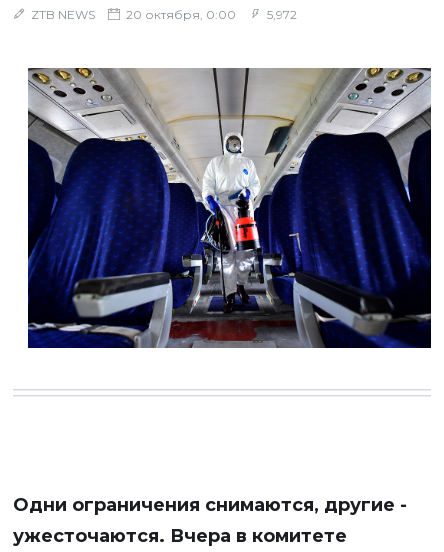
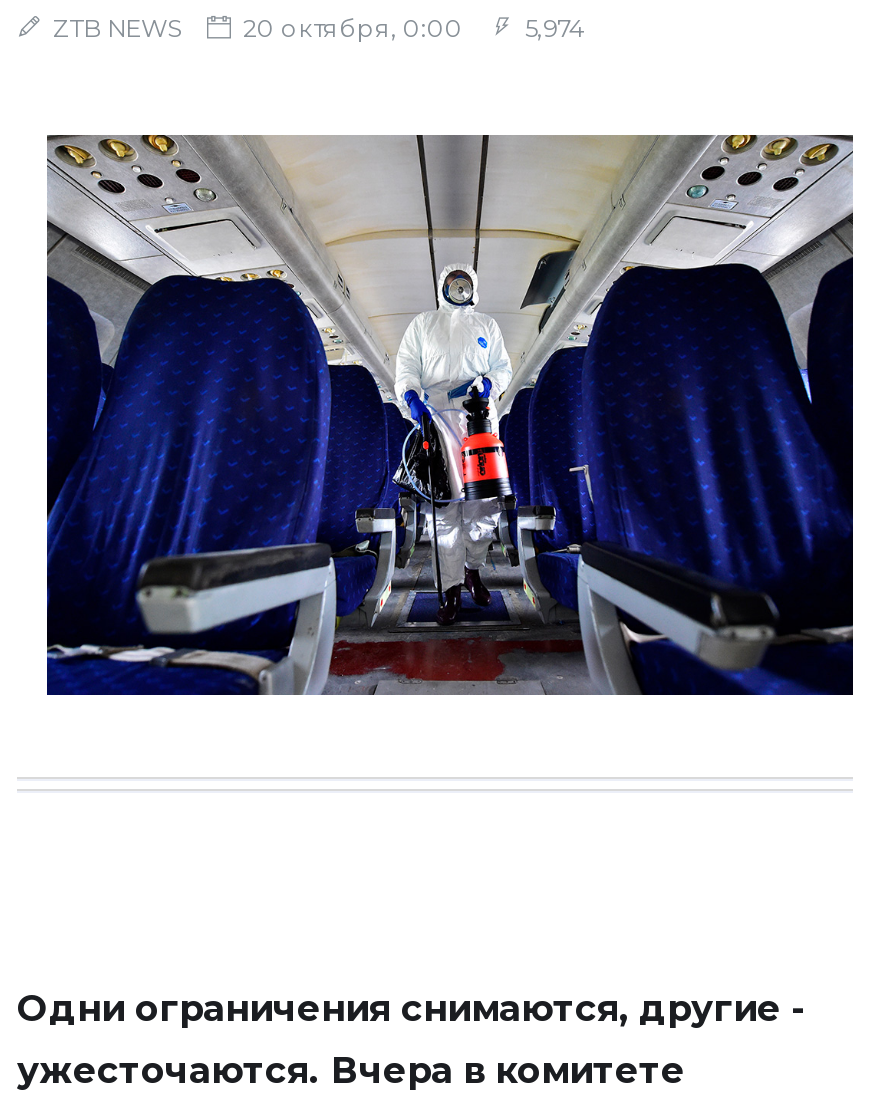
- ZTB NEWS 20 октября, 0:00 5,972
+ ZTB NEWS 20 октября, 0:00 5,974
